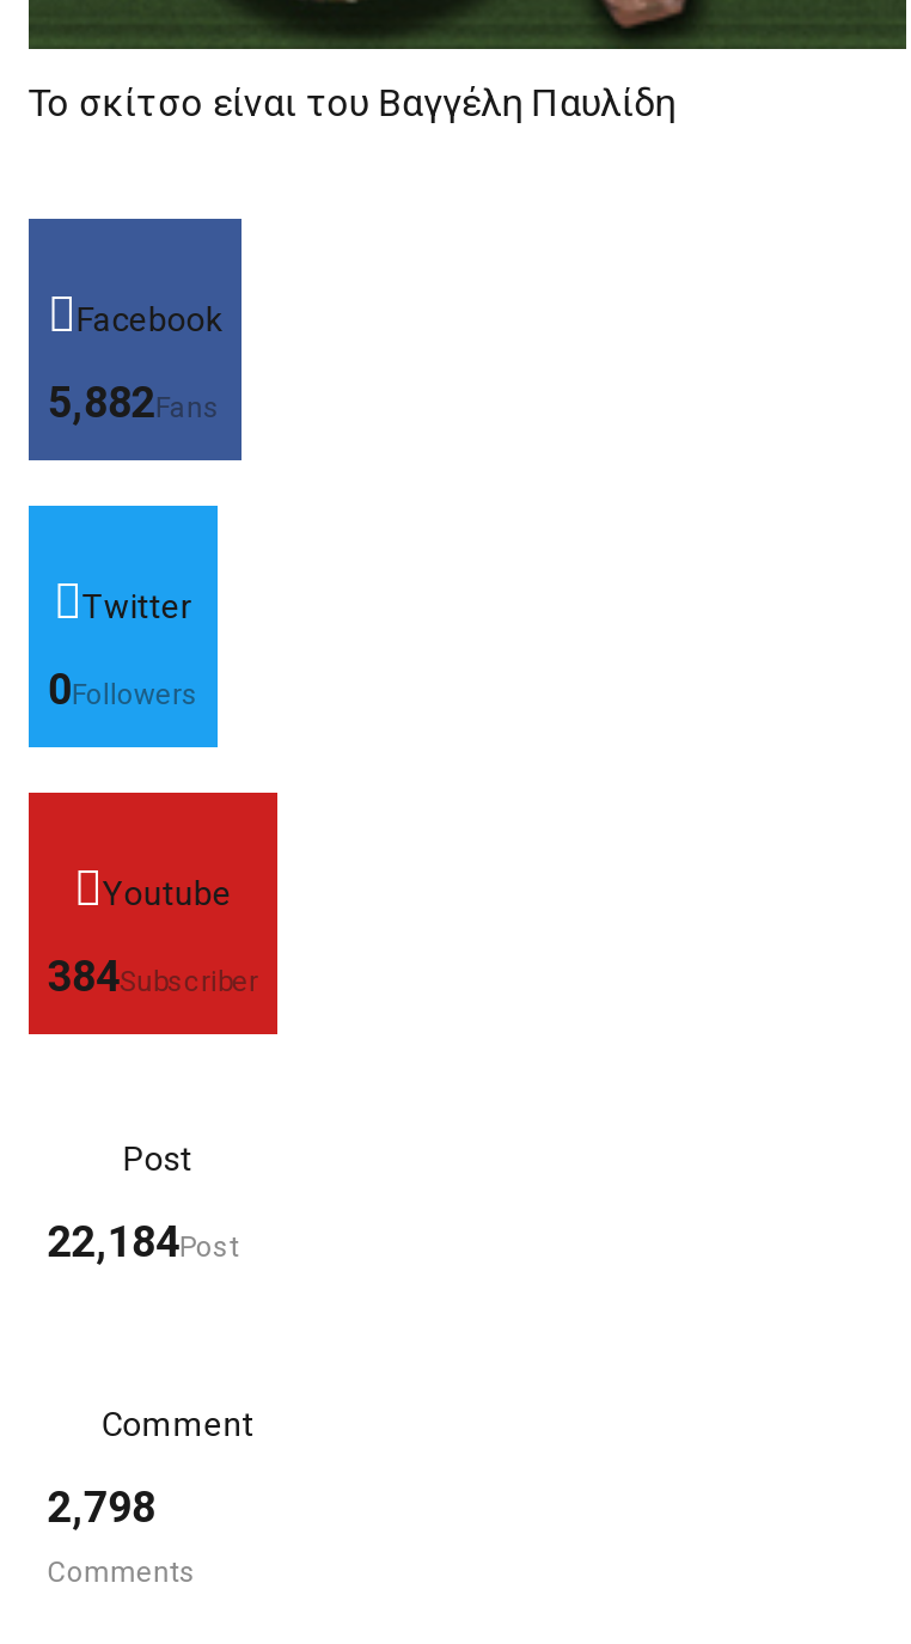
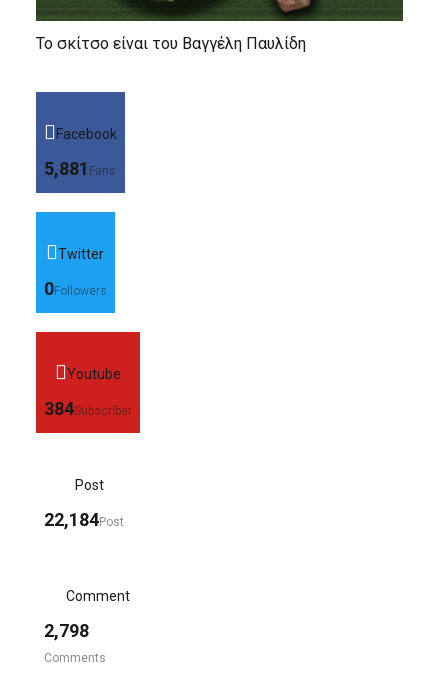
- 5,882Fans
+ 5,881Fans
